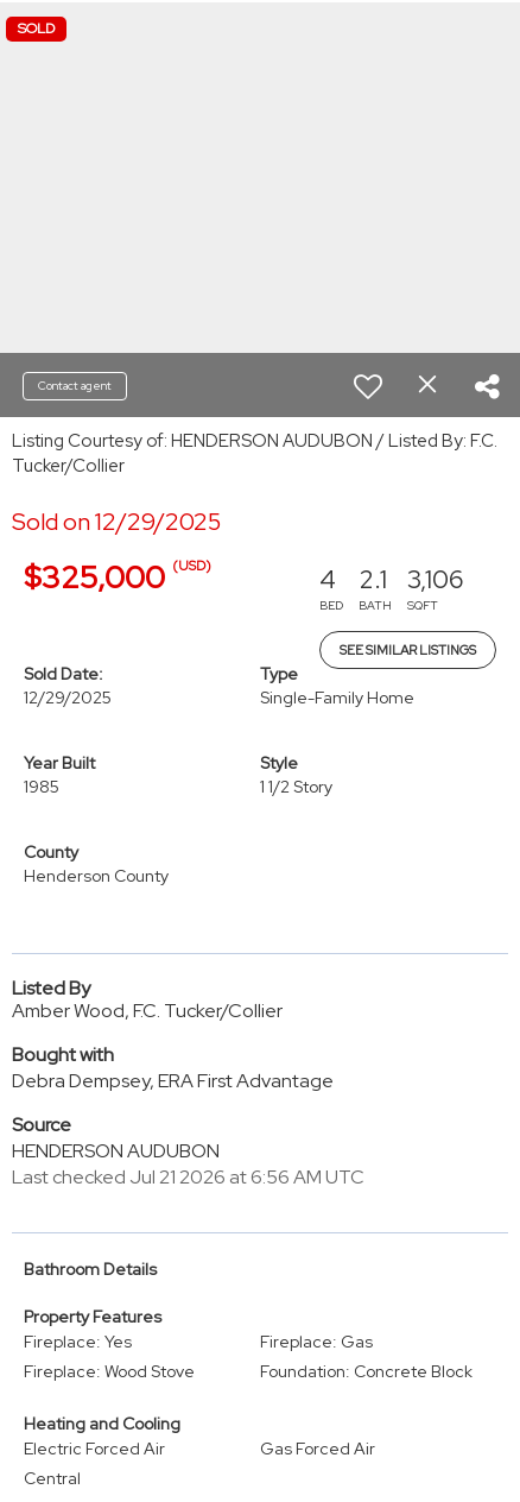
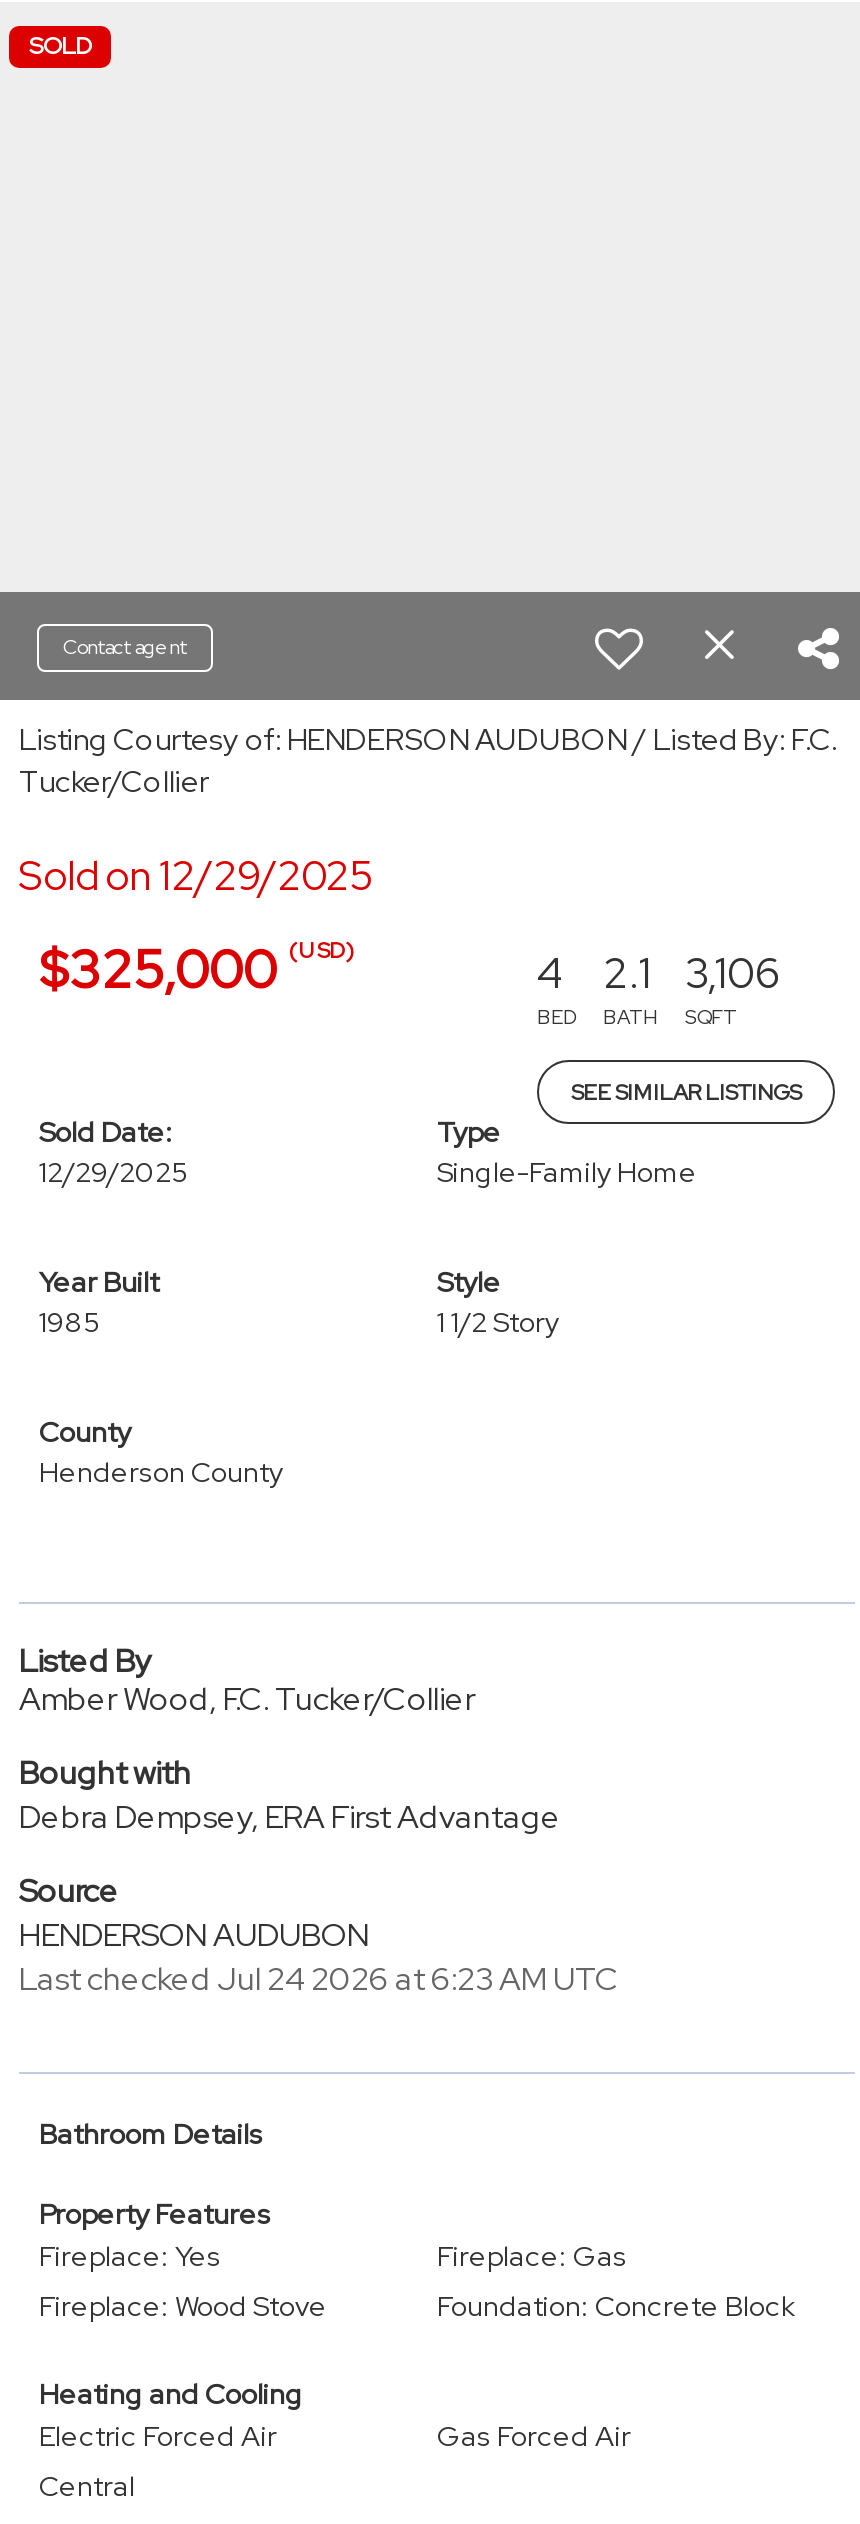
- Last checked Jul 21 2026 at 6:56 AM UTC
+ Last checked Jul 24 2026 at 6:23 AM UTC
